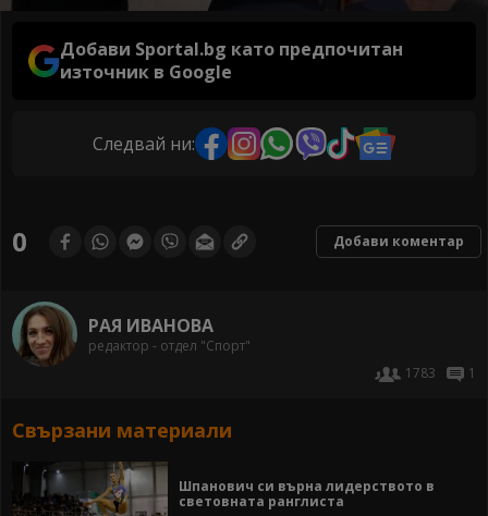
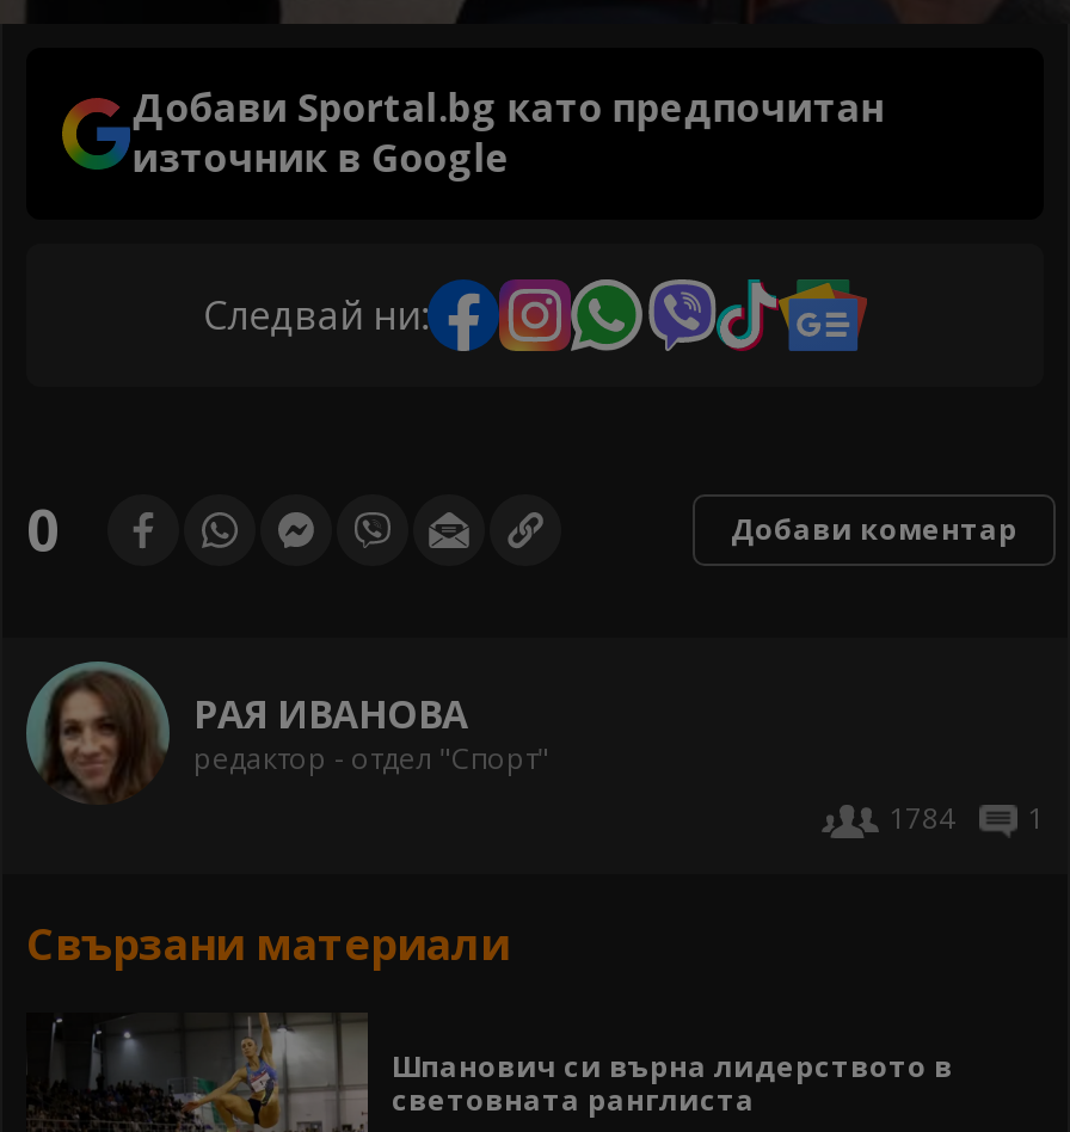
- 1783 1
+ 1784 1
